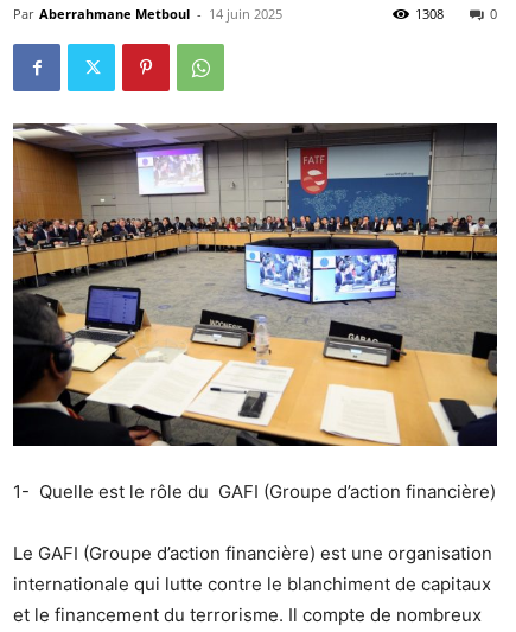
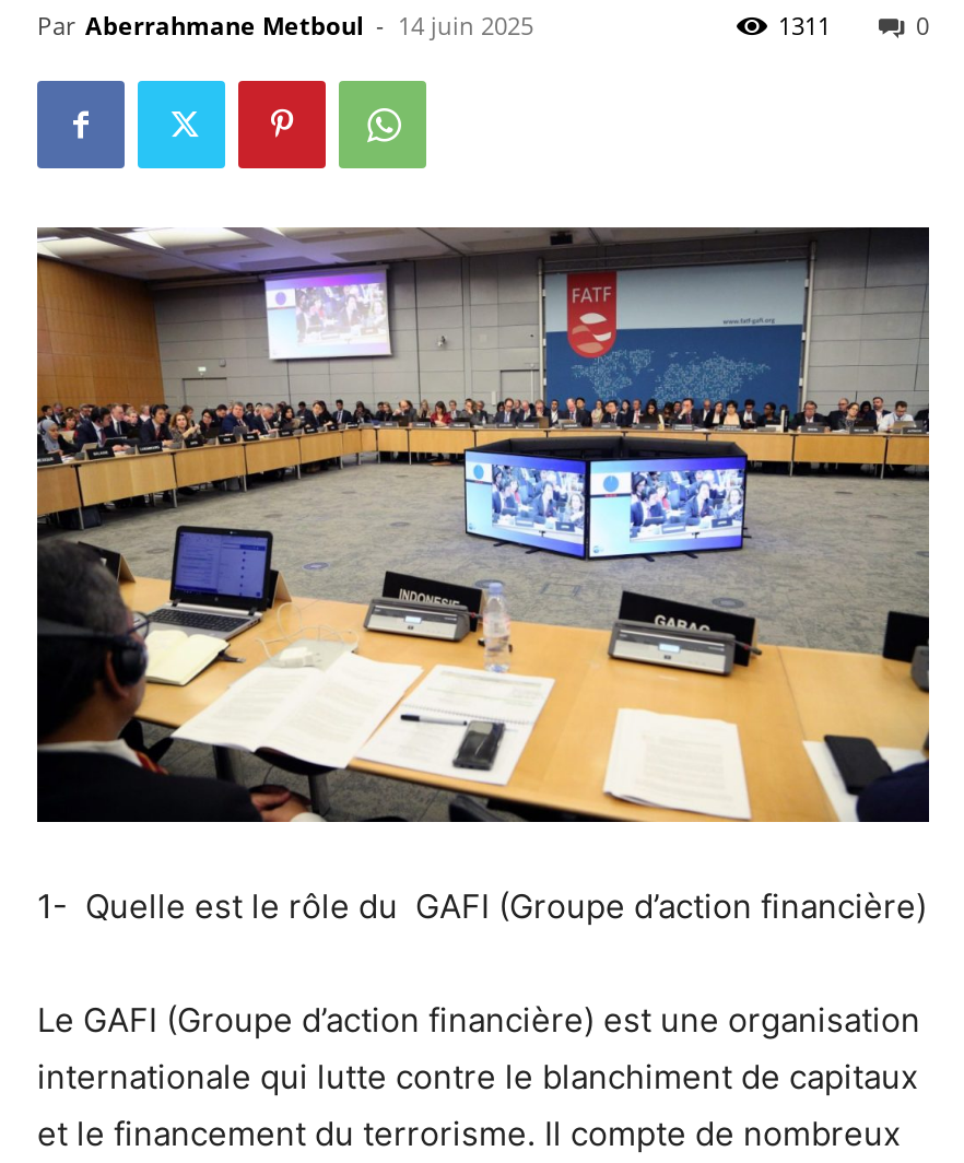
- 1308
+ 1311
